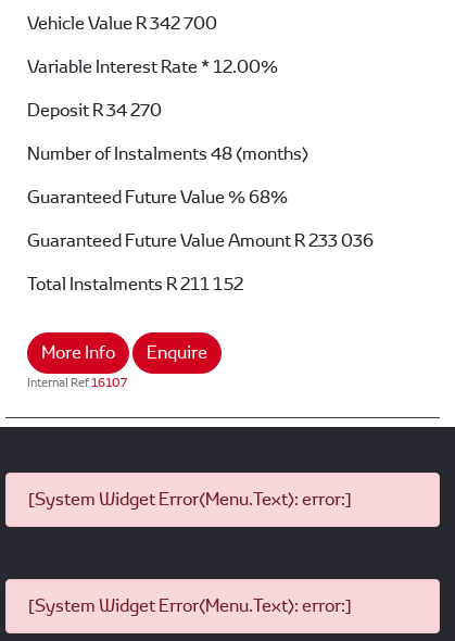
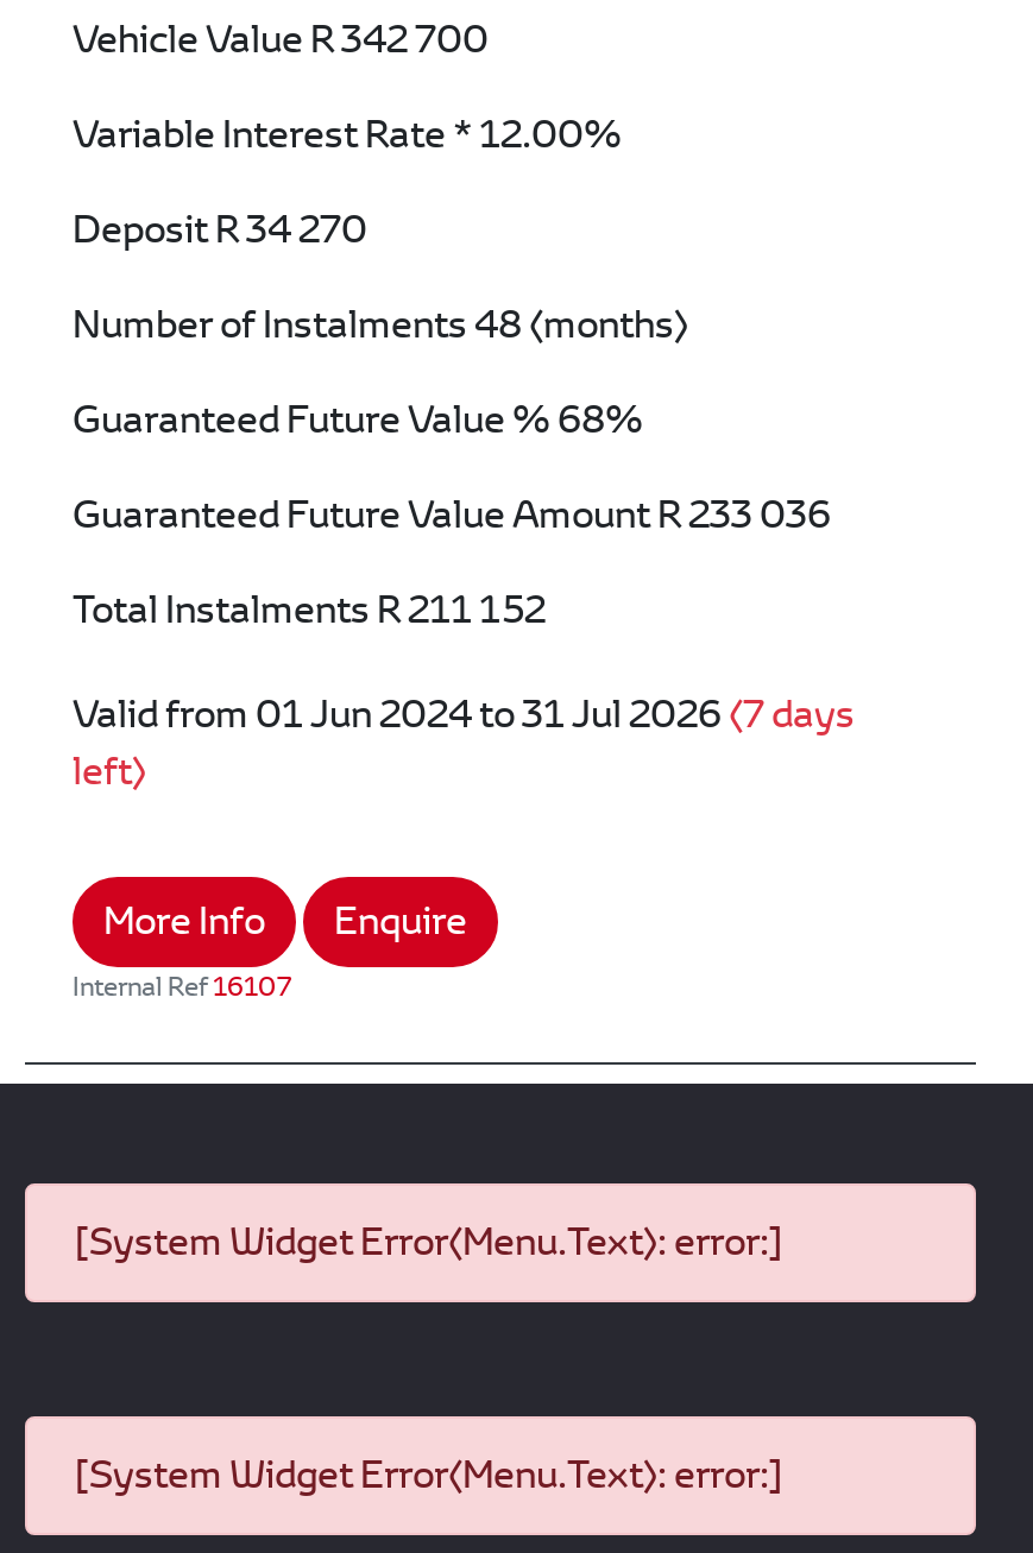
+ Valid from 01 Jun 2024 to 31 Jul 2026 (7 days
+ left)
